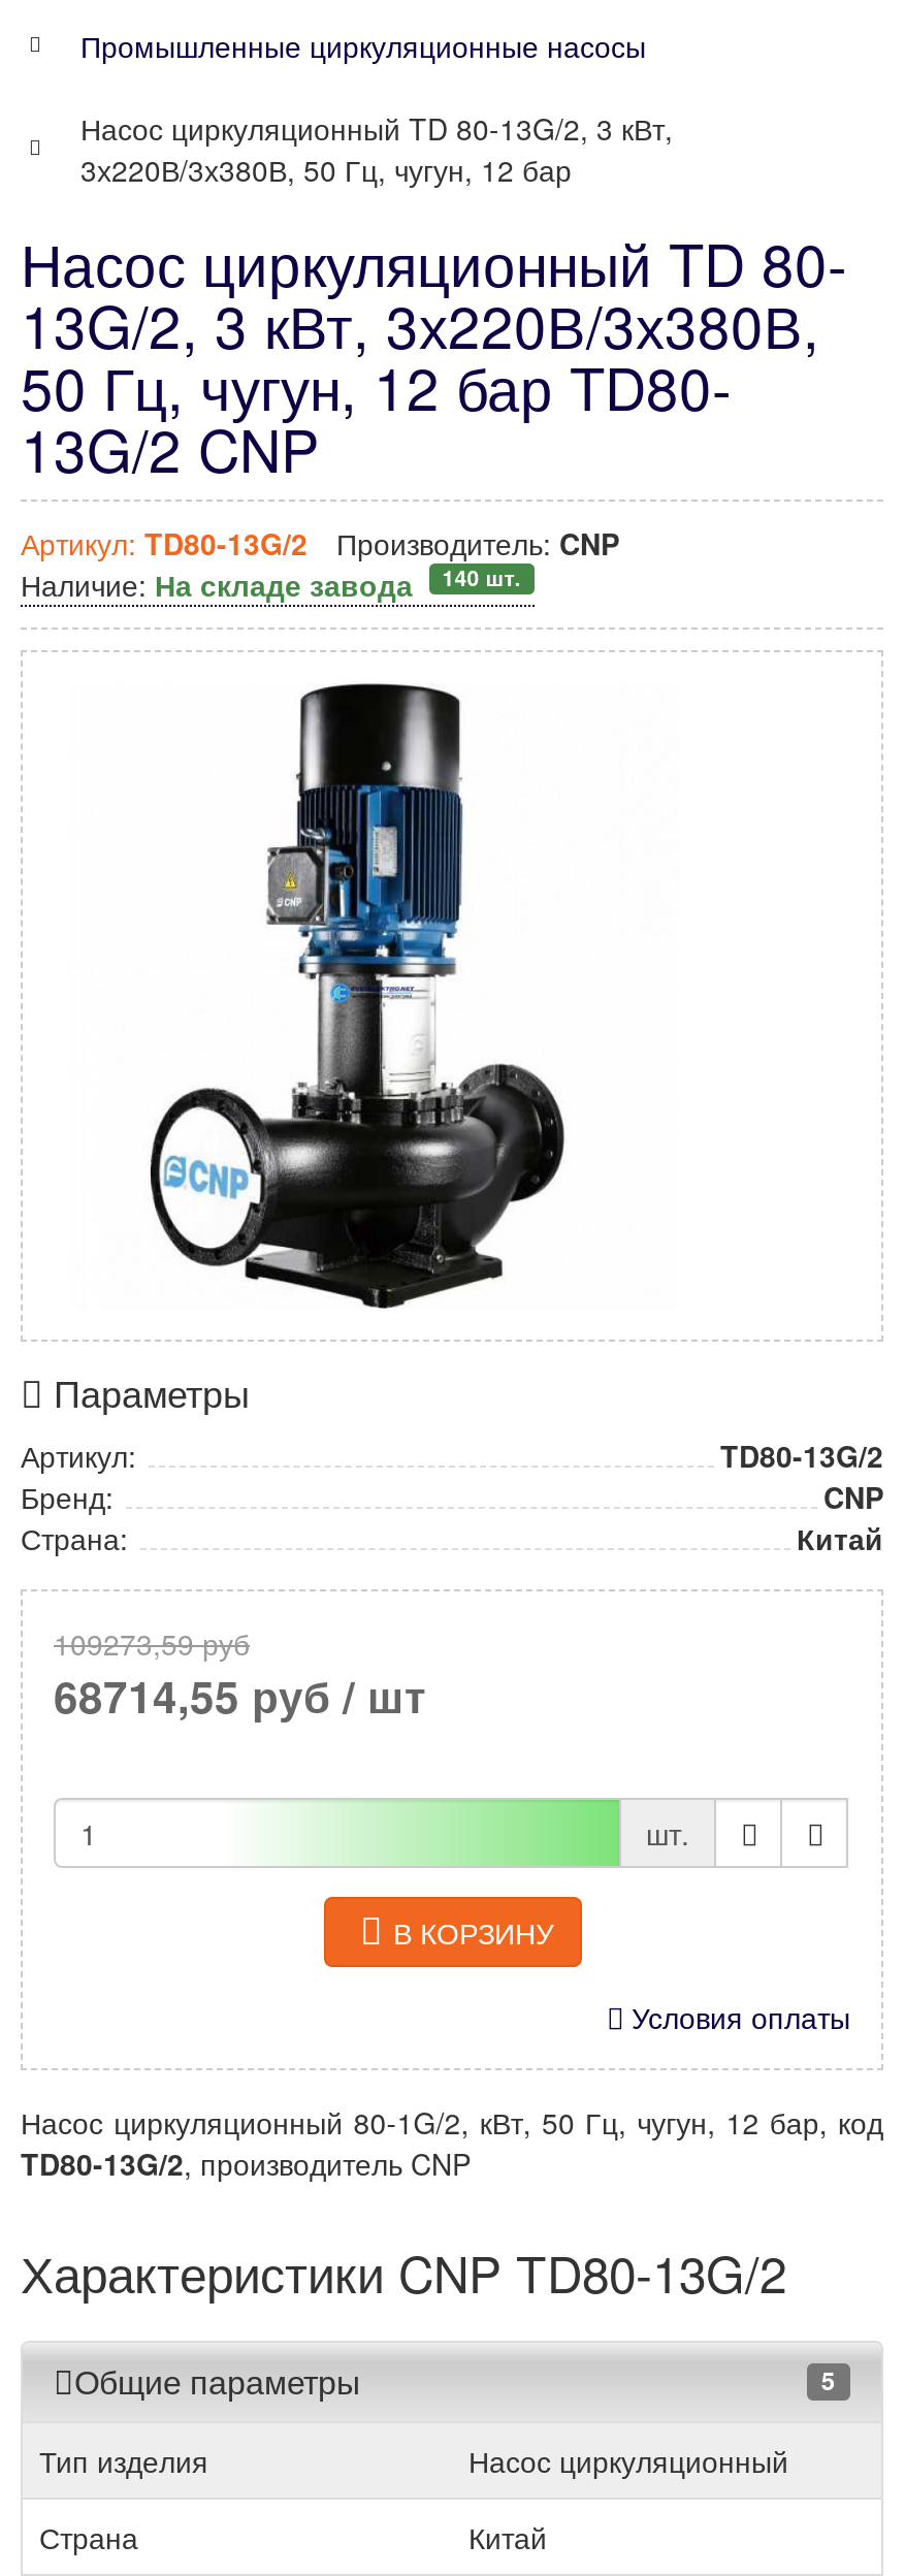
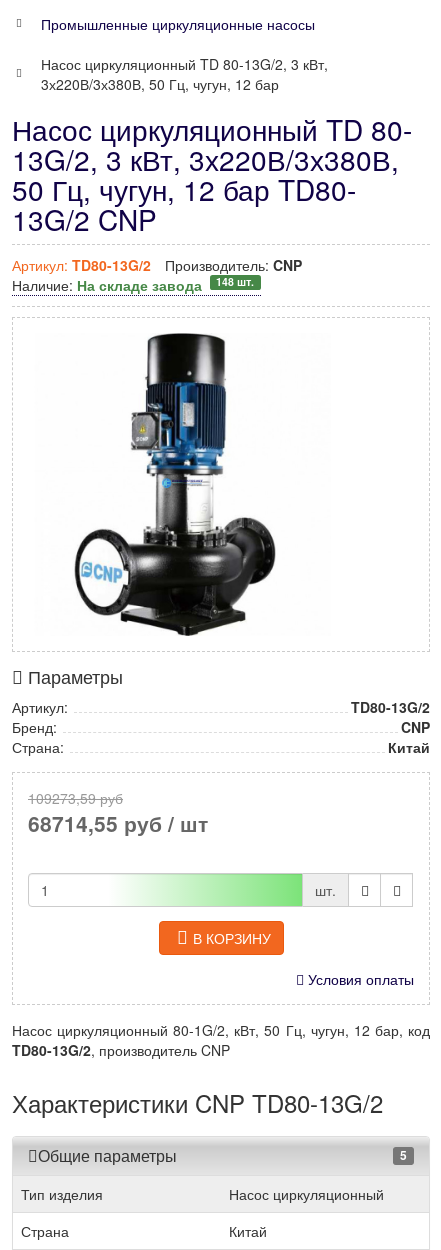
- Наличие: На складе завода 140 шт.
+ Наличие: На складе завода 148 шт.
